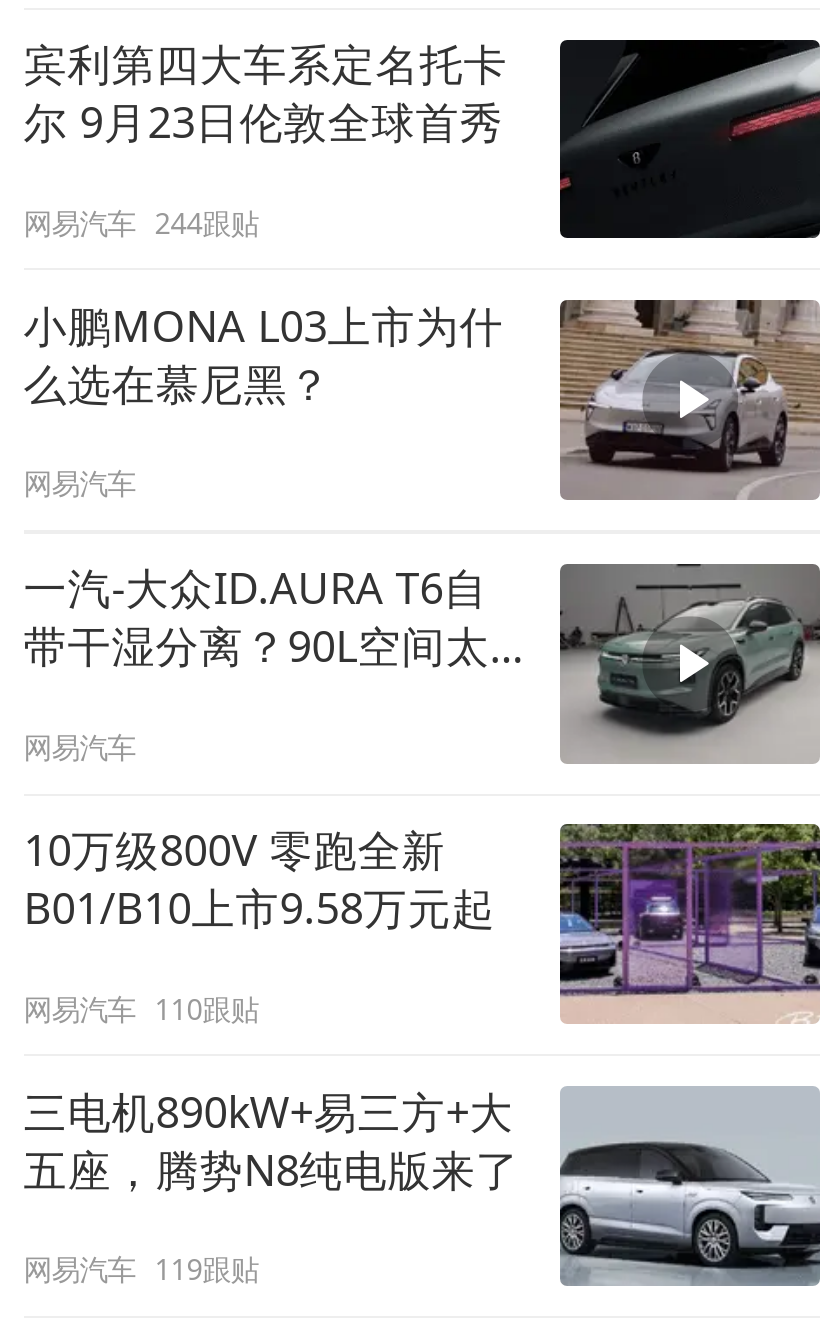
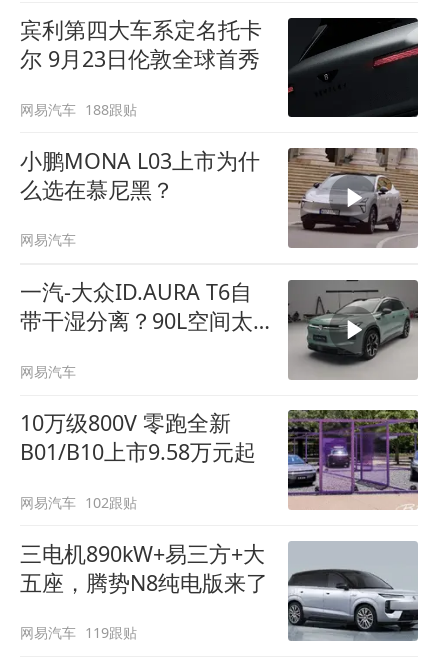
- 网易汽车 244跟贴
+ 网易汽车 188跟贴

- 网易汽车 110跟贴
+ 网易汽车 102跟贴
